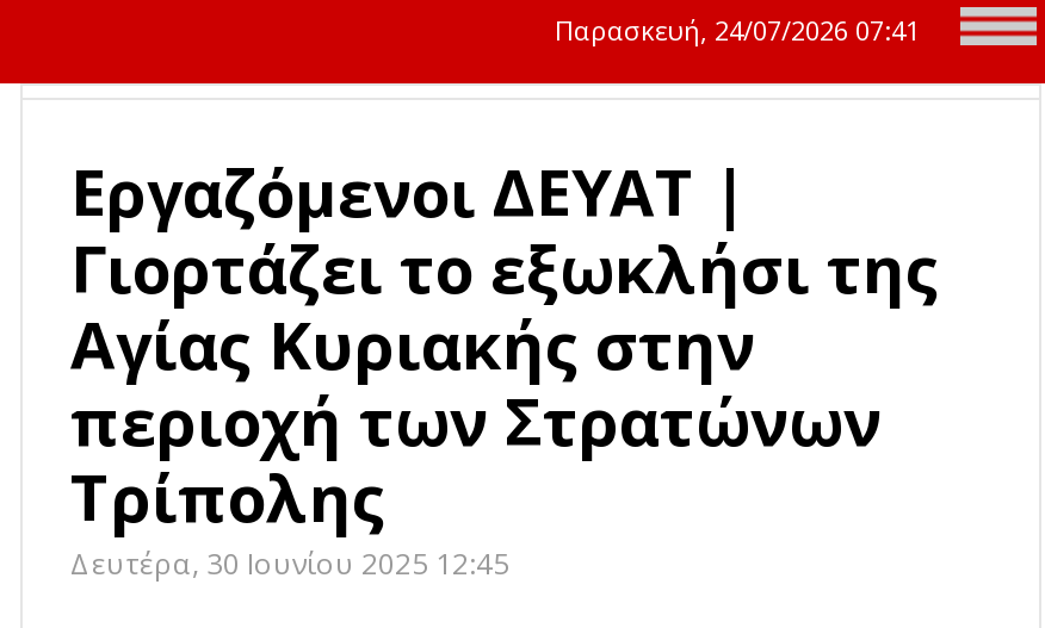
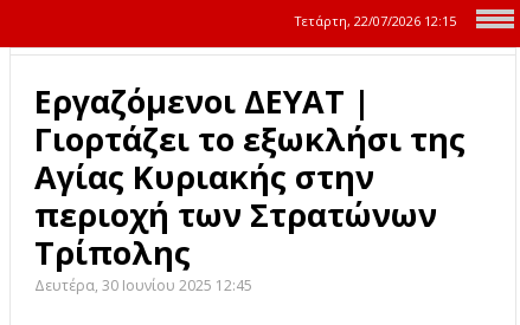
- Παρασκευή, 24/07/2026 07:41
+ Τετάρτη, 22/07/2026 12:15
